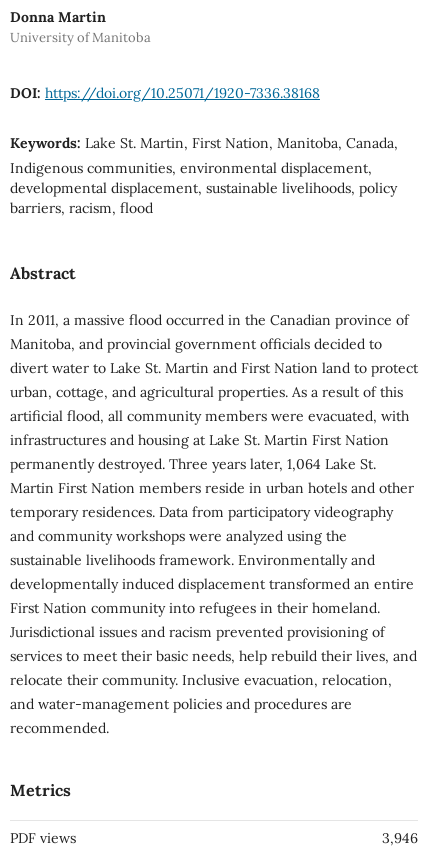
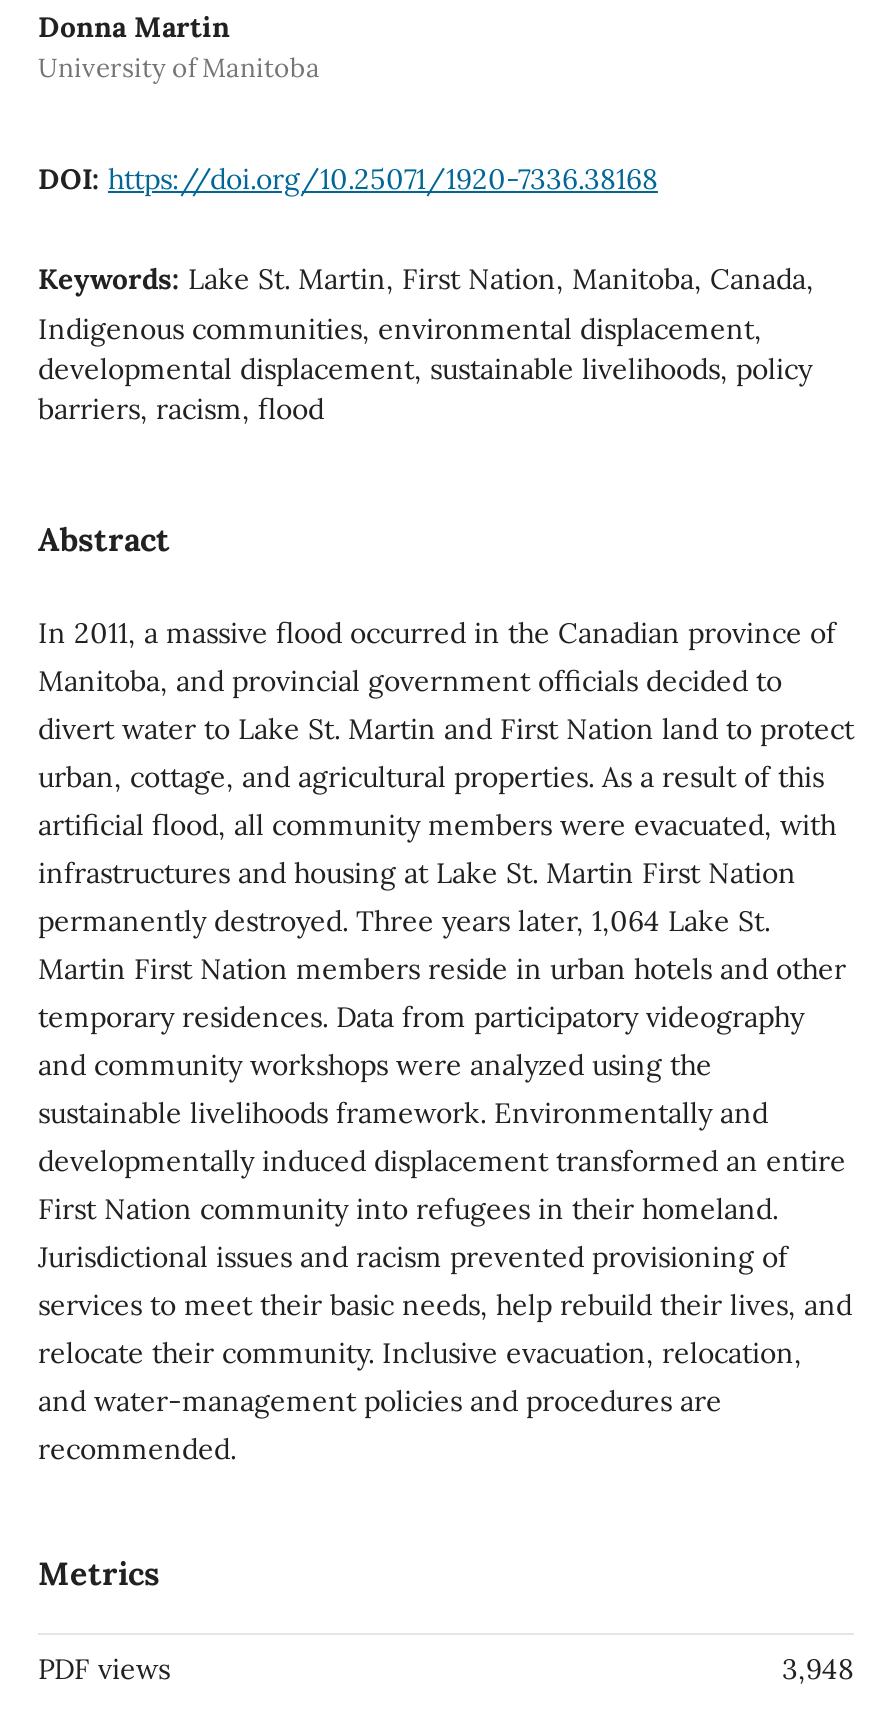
- 3,946
+ 3,948
